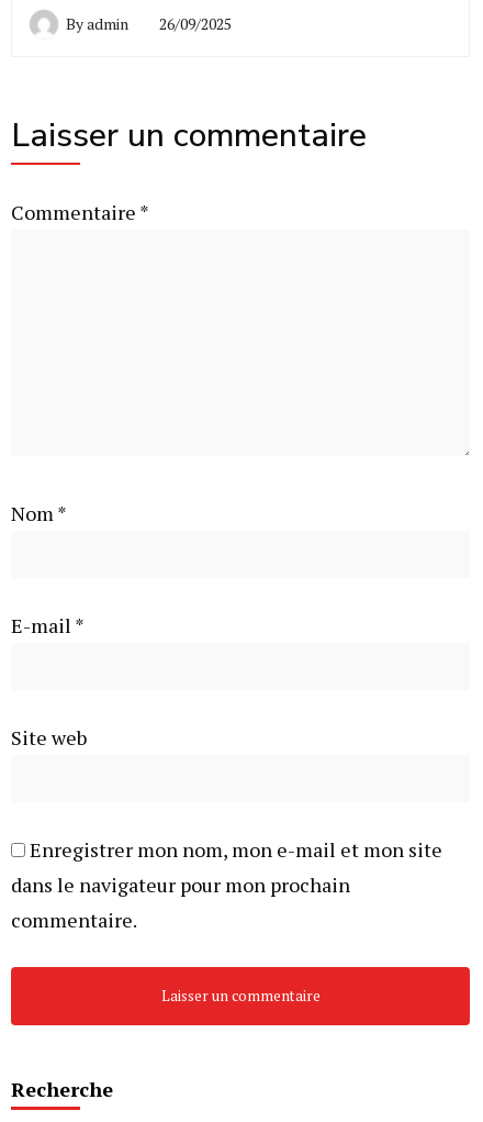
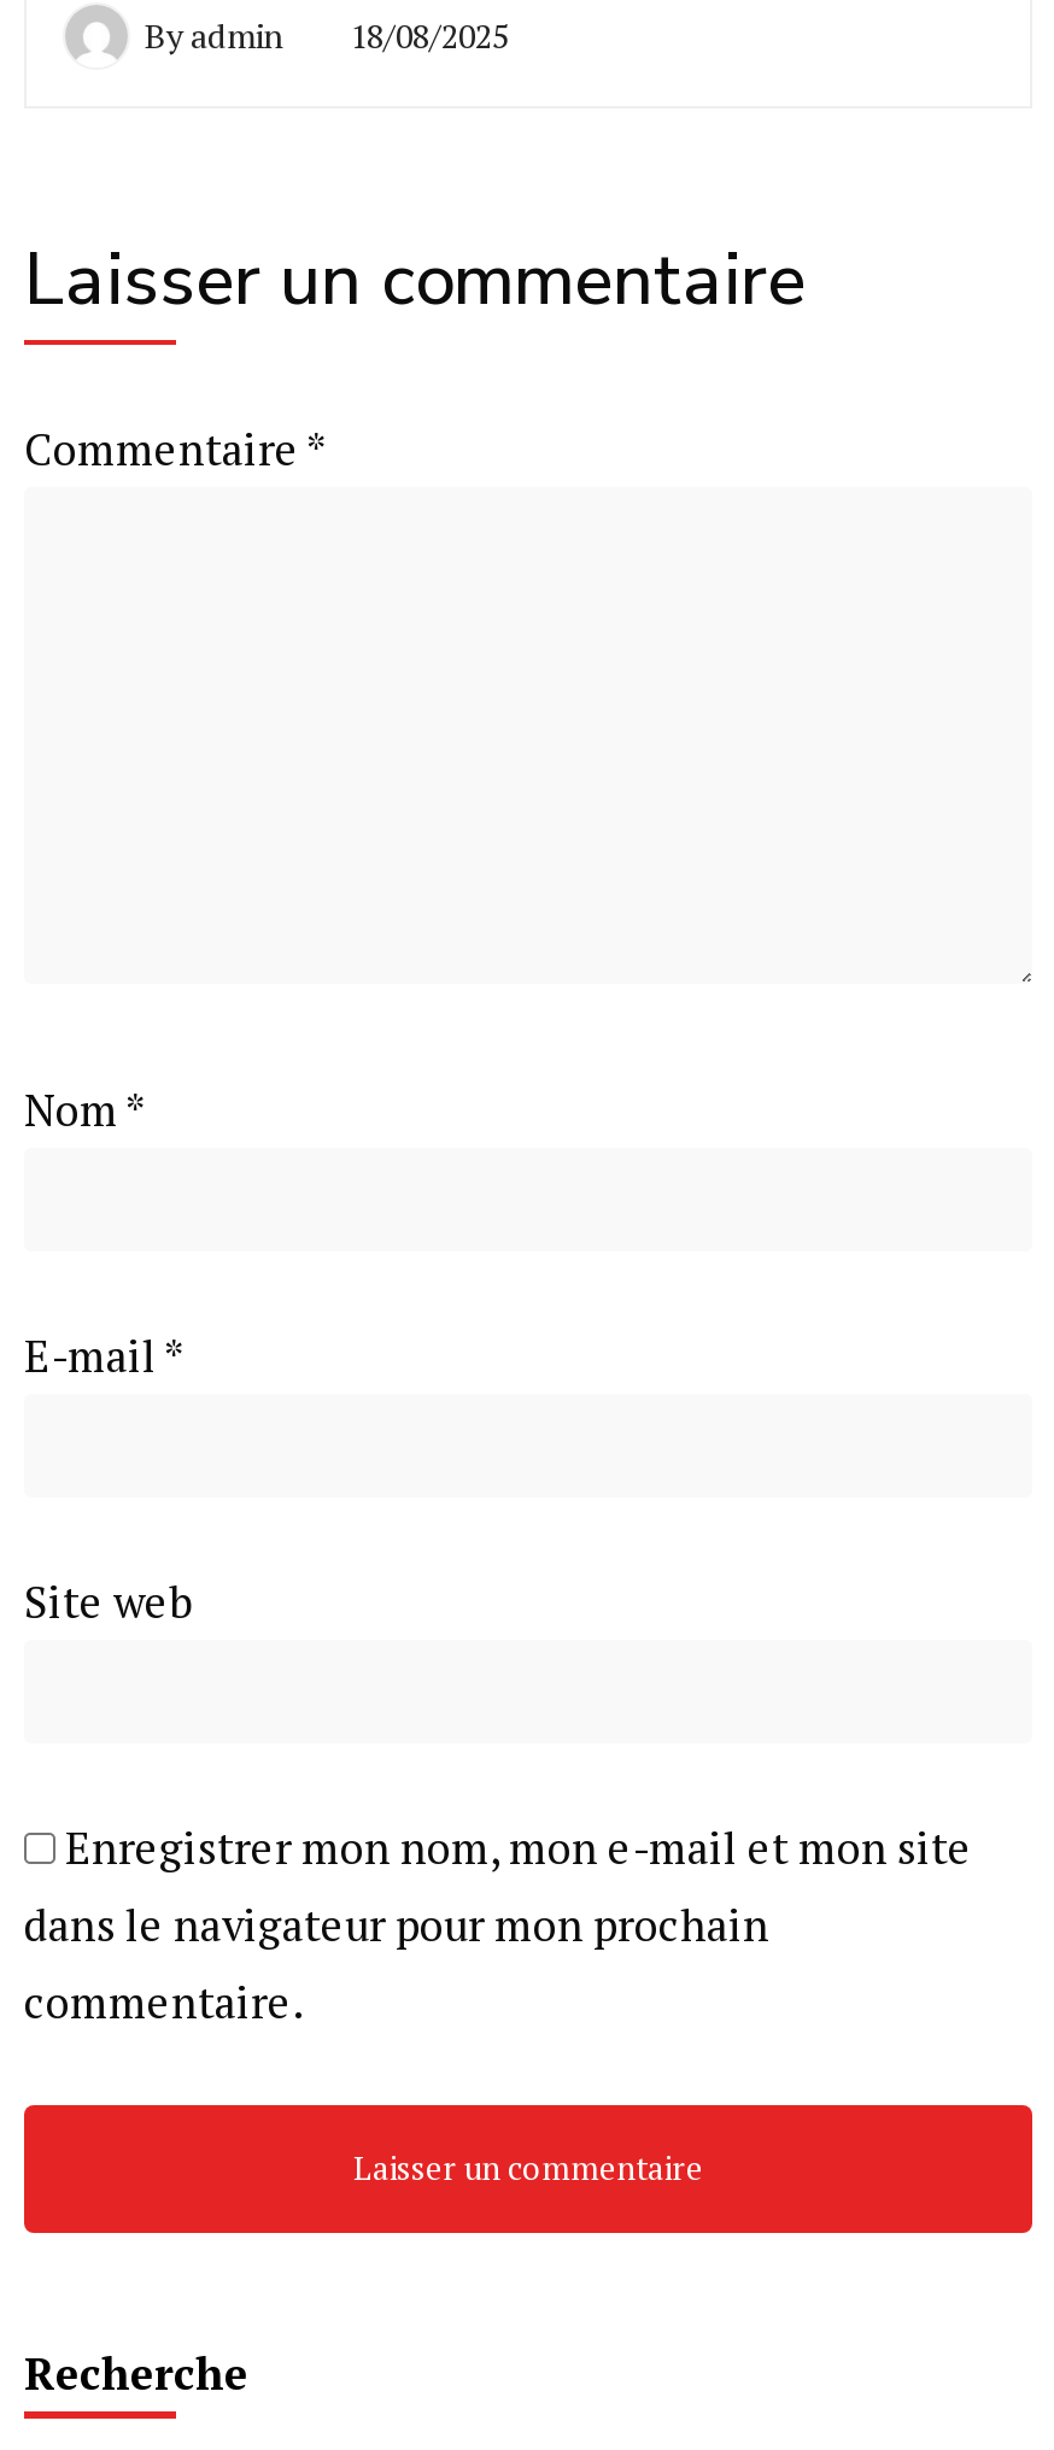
- Byadmin 26/09/2025
+ Byadmin 18/08/2025
